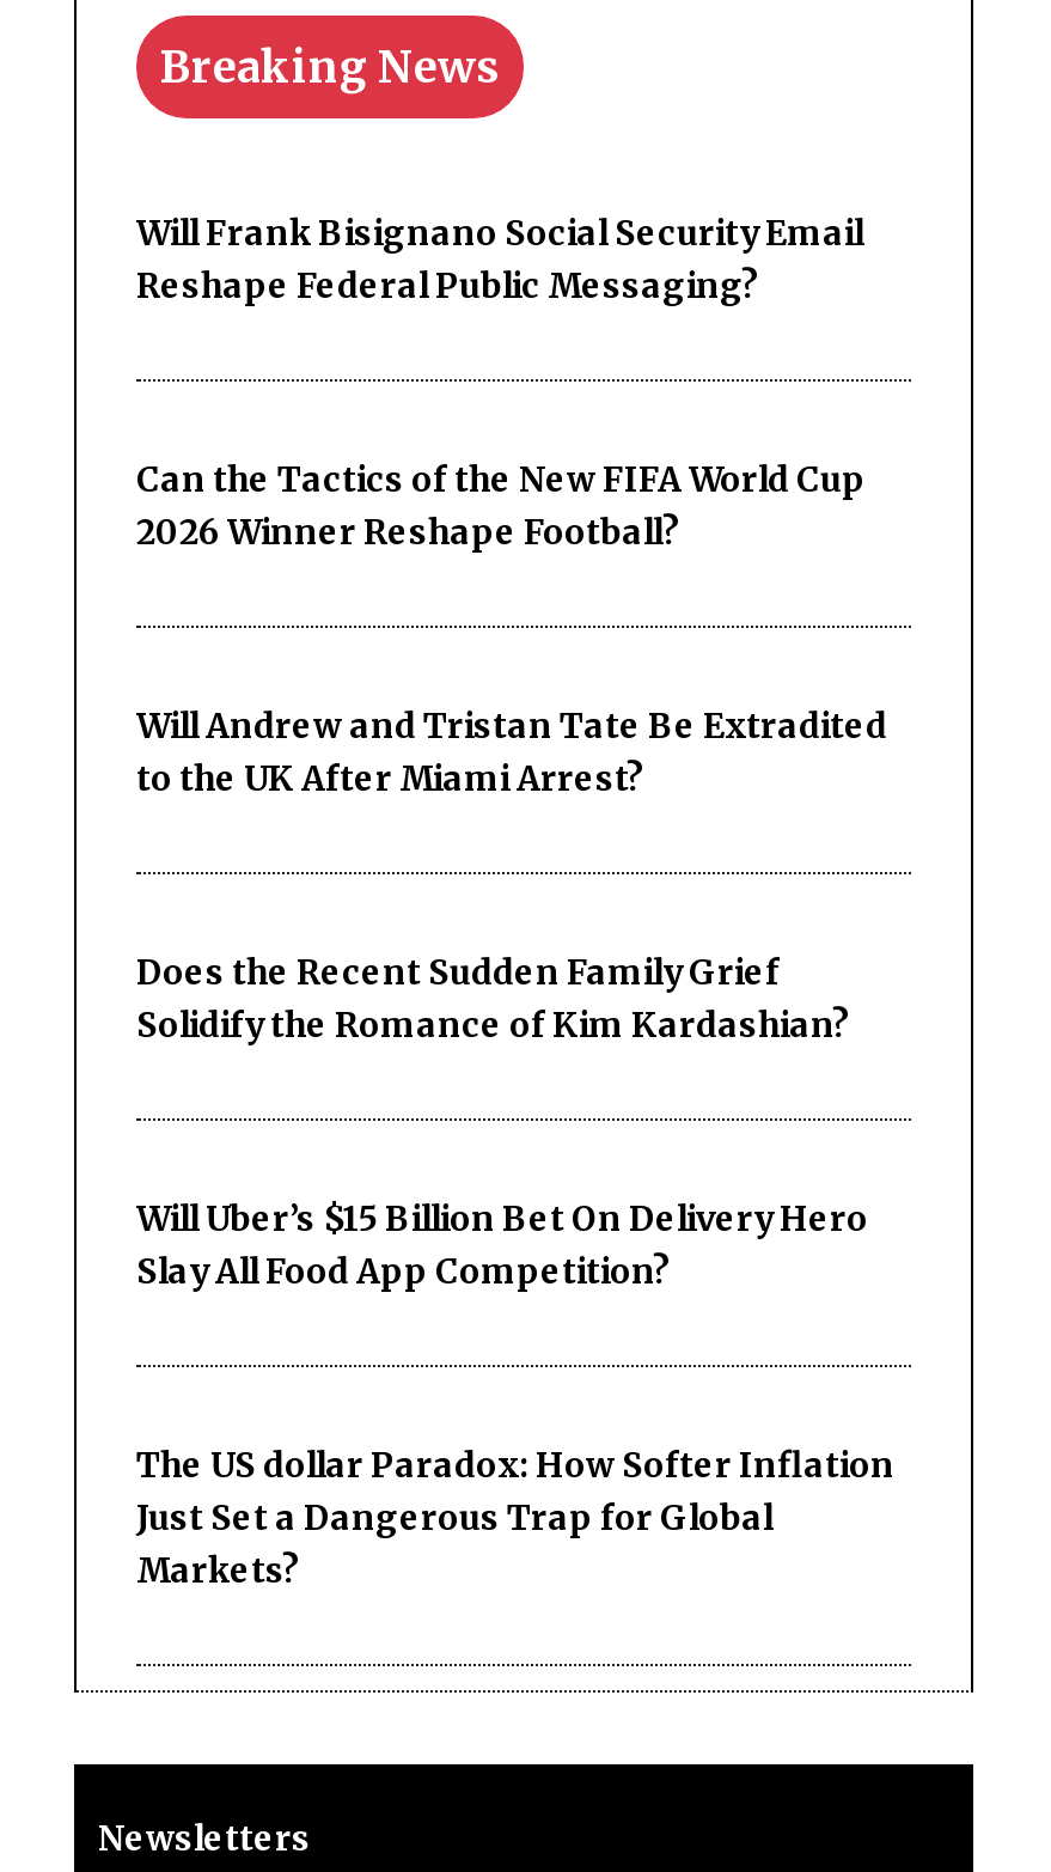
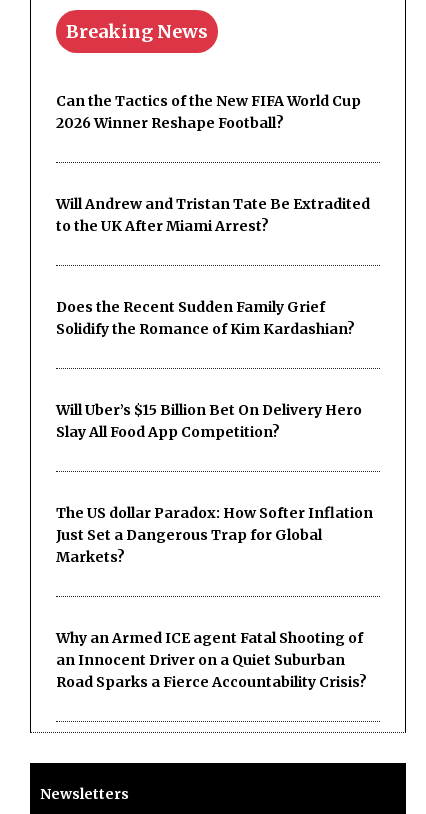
- Will Frank Bisignano Social Security Email
- Reshape Federal Public Messaging?

moved up: Can the Tactics of the New FIFA World Cup | 2026 Winner Reshape Football? | Will Andrew and Tristan Tate Be Extradited | ... | Just Set a Dangerous Trap for Global | Markets?

+ Why an Armed ICE agent Fatal Shooting of
+ an Innocent Driver on a Quiet Suburban
+ Road Sparks a Fierce Accountability Crisis?
